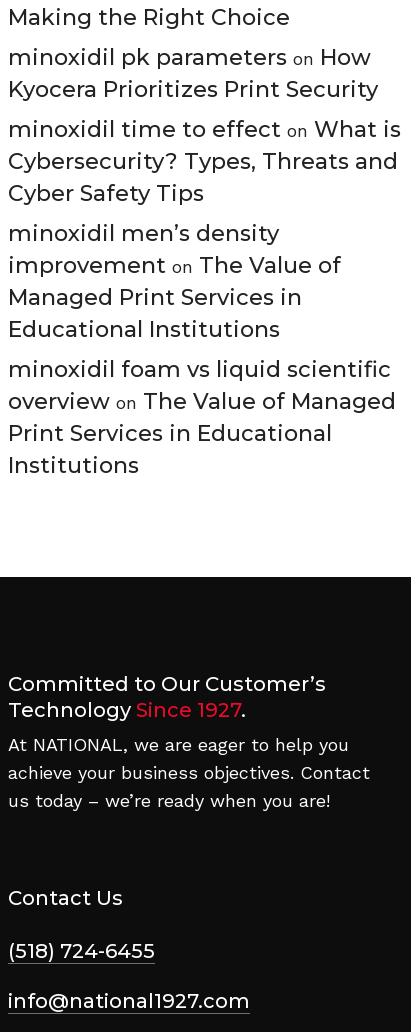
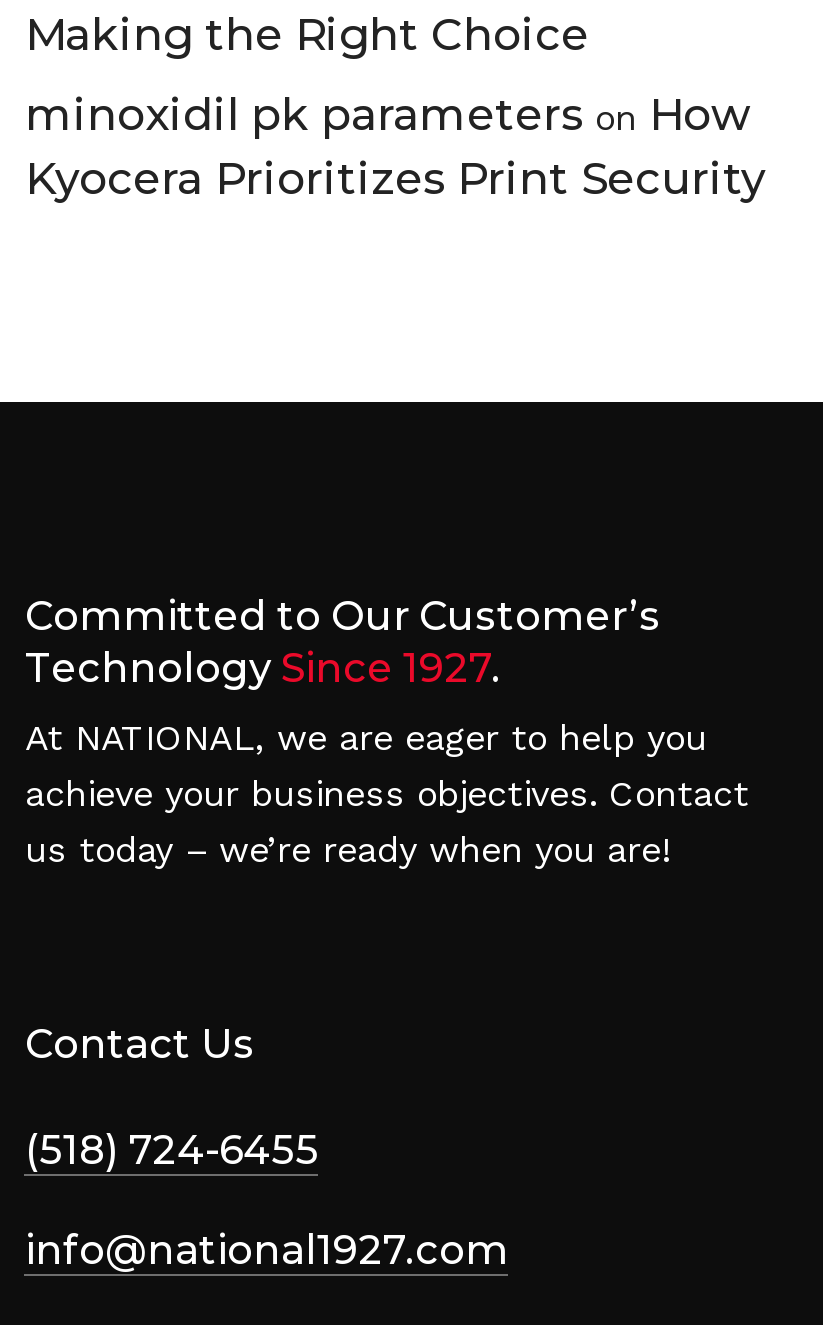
- minoxidil time to effect on What is
- Cybersecurity? Types, Threats and
- Cyber Safety Tips
- minoxidil men’s density
- improvement on The Value of
- Managed Print Services in
- Educational Institutions
- minoxidil foam vs liquid scientific
- overview on The Value of Managed
- Print Services in Educational
- Institutions
